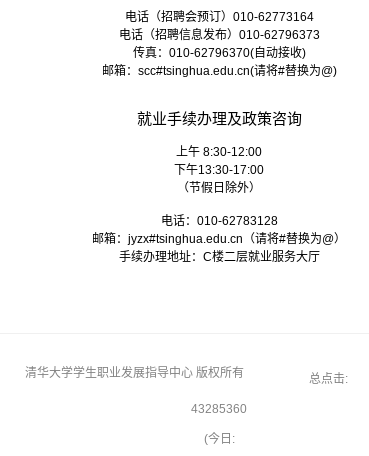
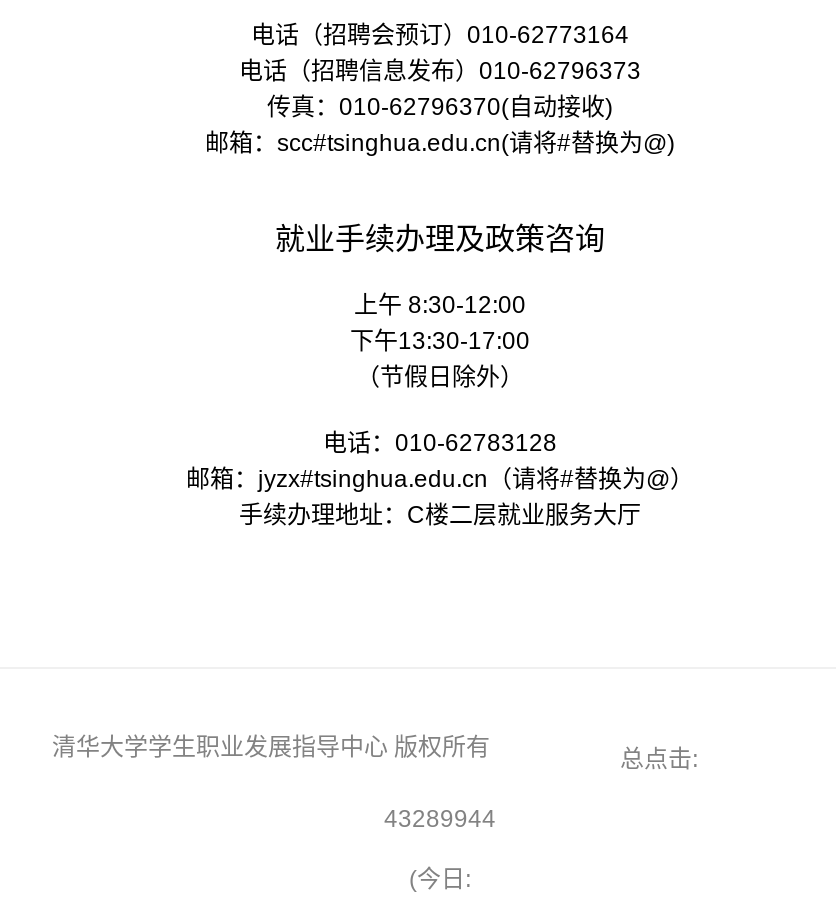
- 43285360
+ 43289944
